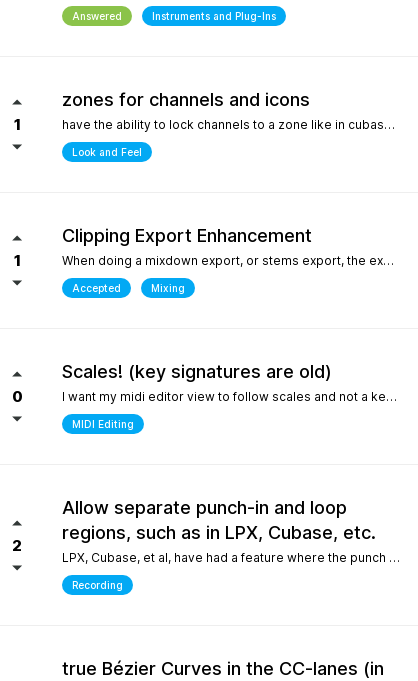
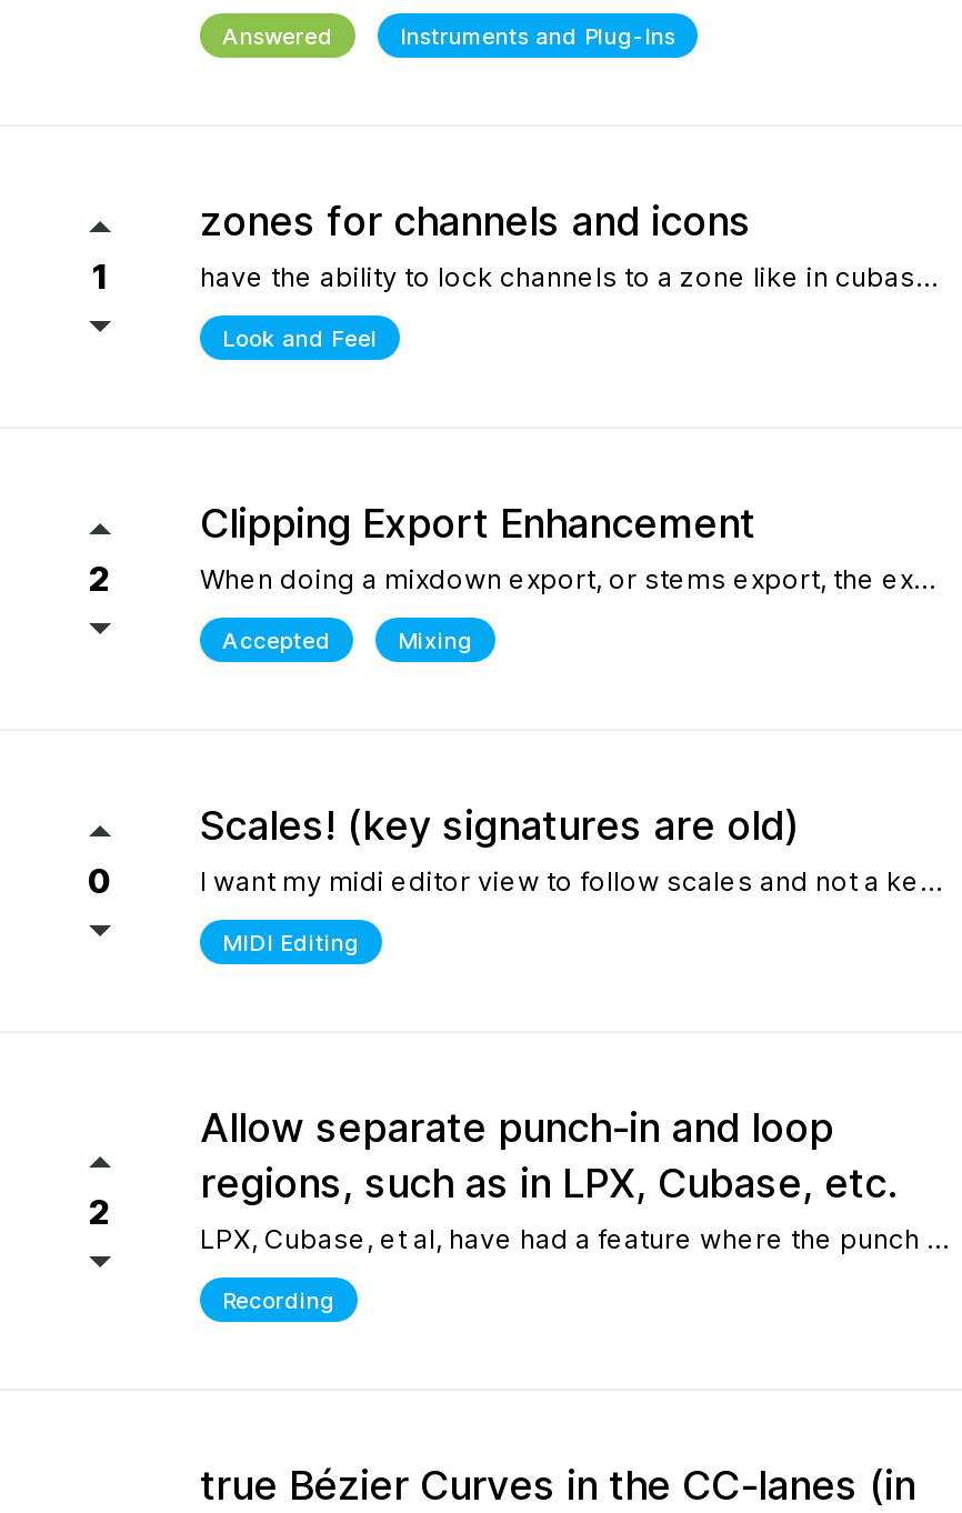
- 1
+ 2
